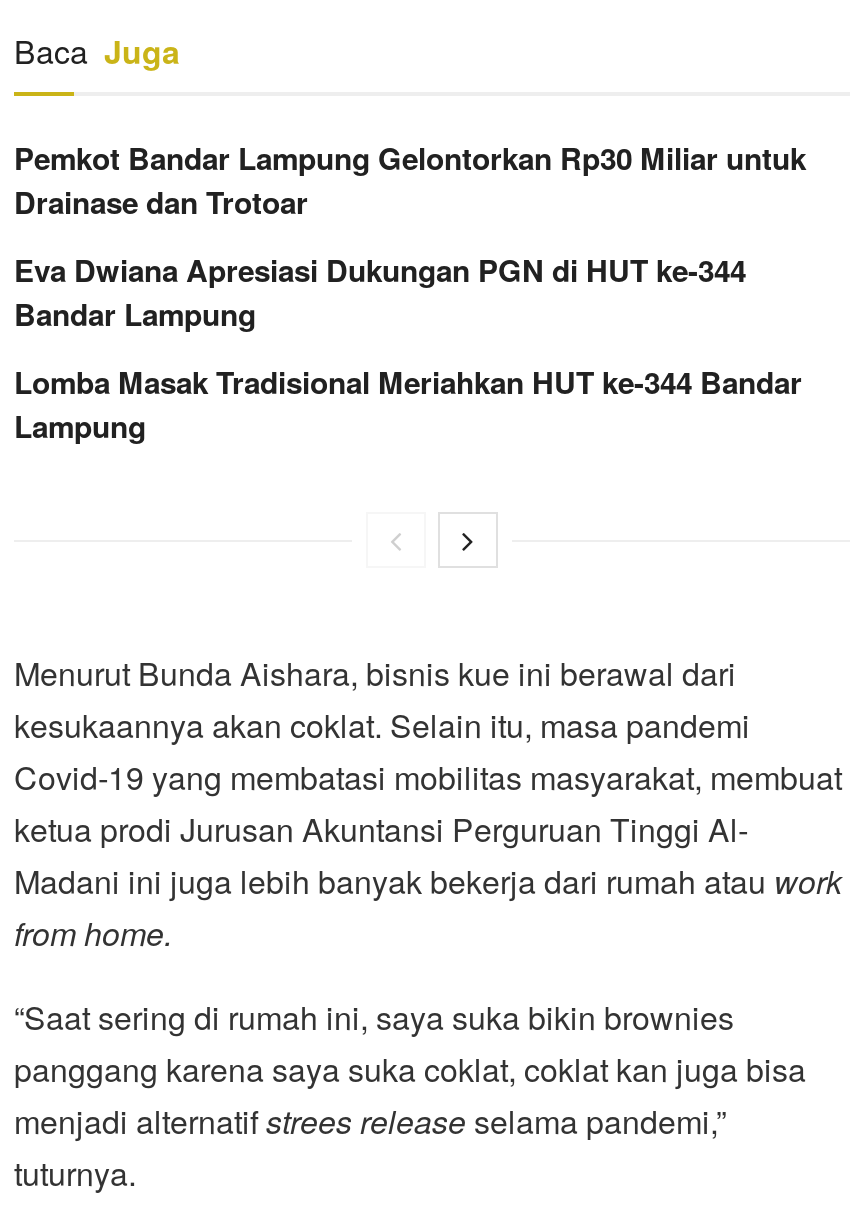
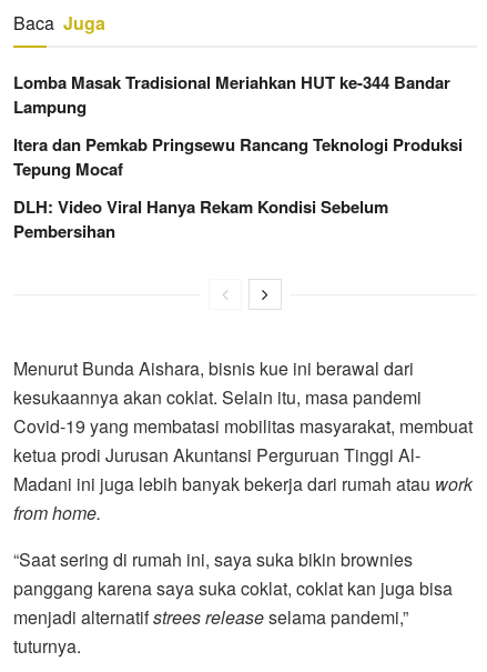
- Pemkot Bandar Lampung Gelontorkan Rp30 Miliar untuk
- Drainase dan Trotoar
- Eva Dwiana Apresiasi Dukungan PGN di HUT ke-344
- Bandar Lampung

moved up: Lomba Masak Tradisional Meriahkan HUT ke-344 Bandar | Lampung

+ Itera dan Pemkab Pringsewu Rancang Teknologi Produksi
+ Tepung Mocaf
+ DLH: Video Viral Hanya Rekam Kondisi Sebelum
+ Pembersihan
